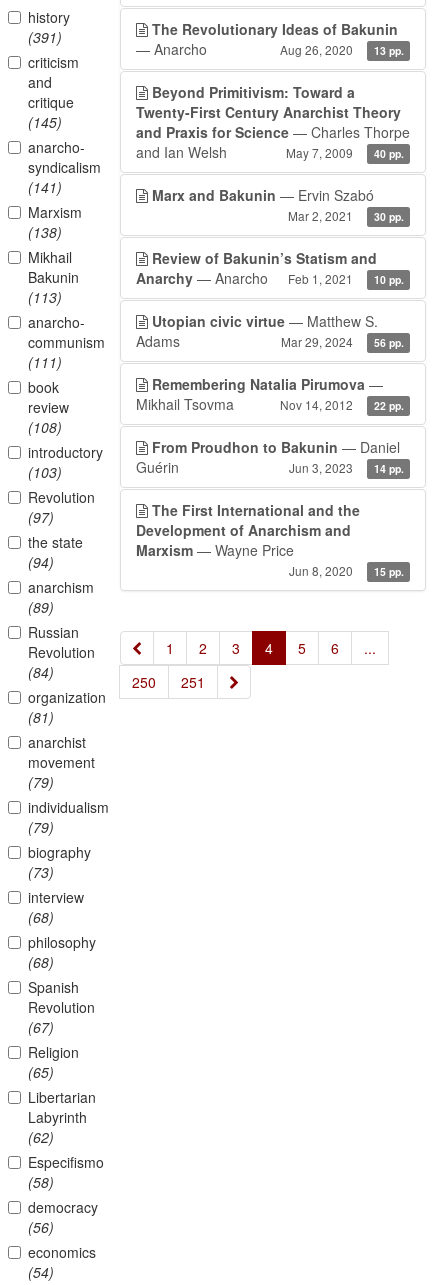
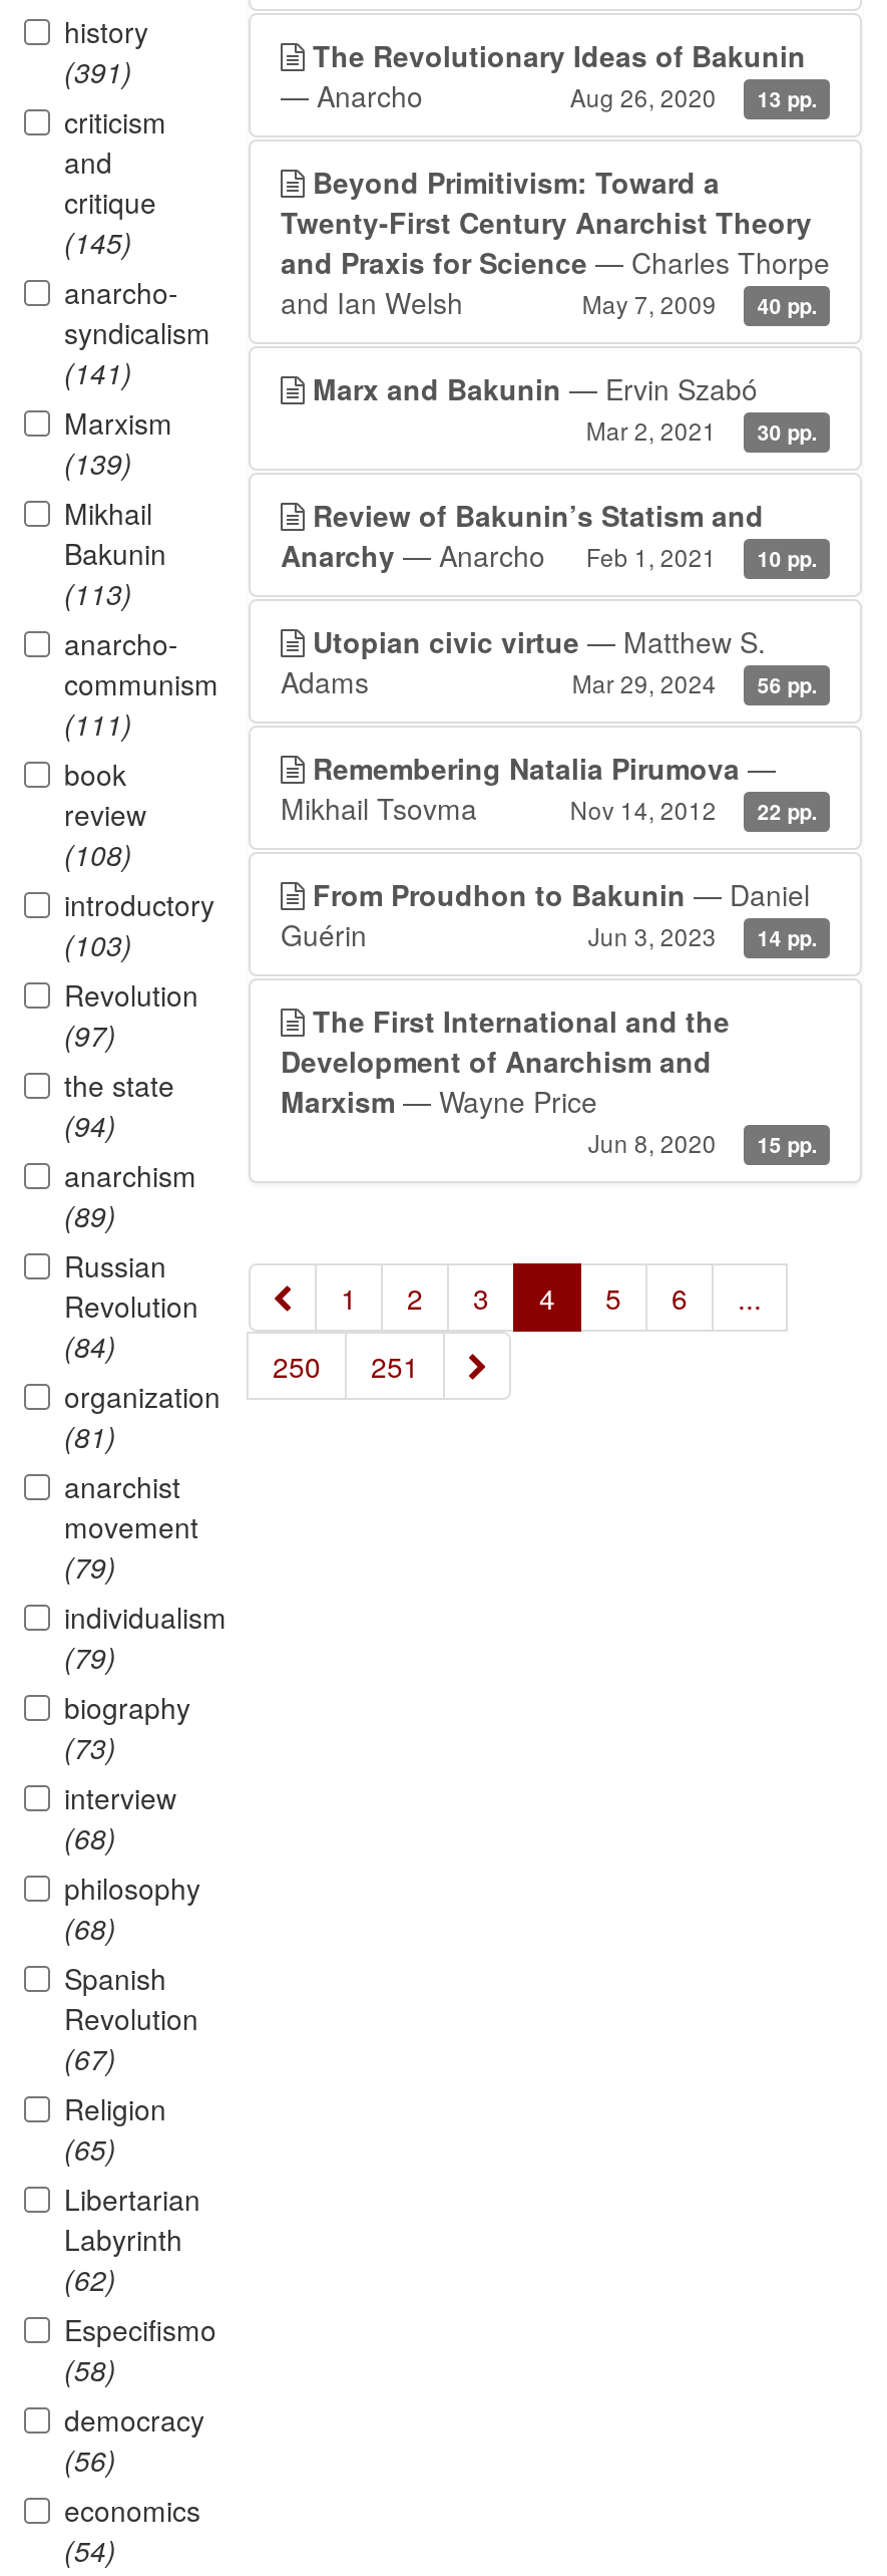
- (138)
+ (139)
